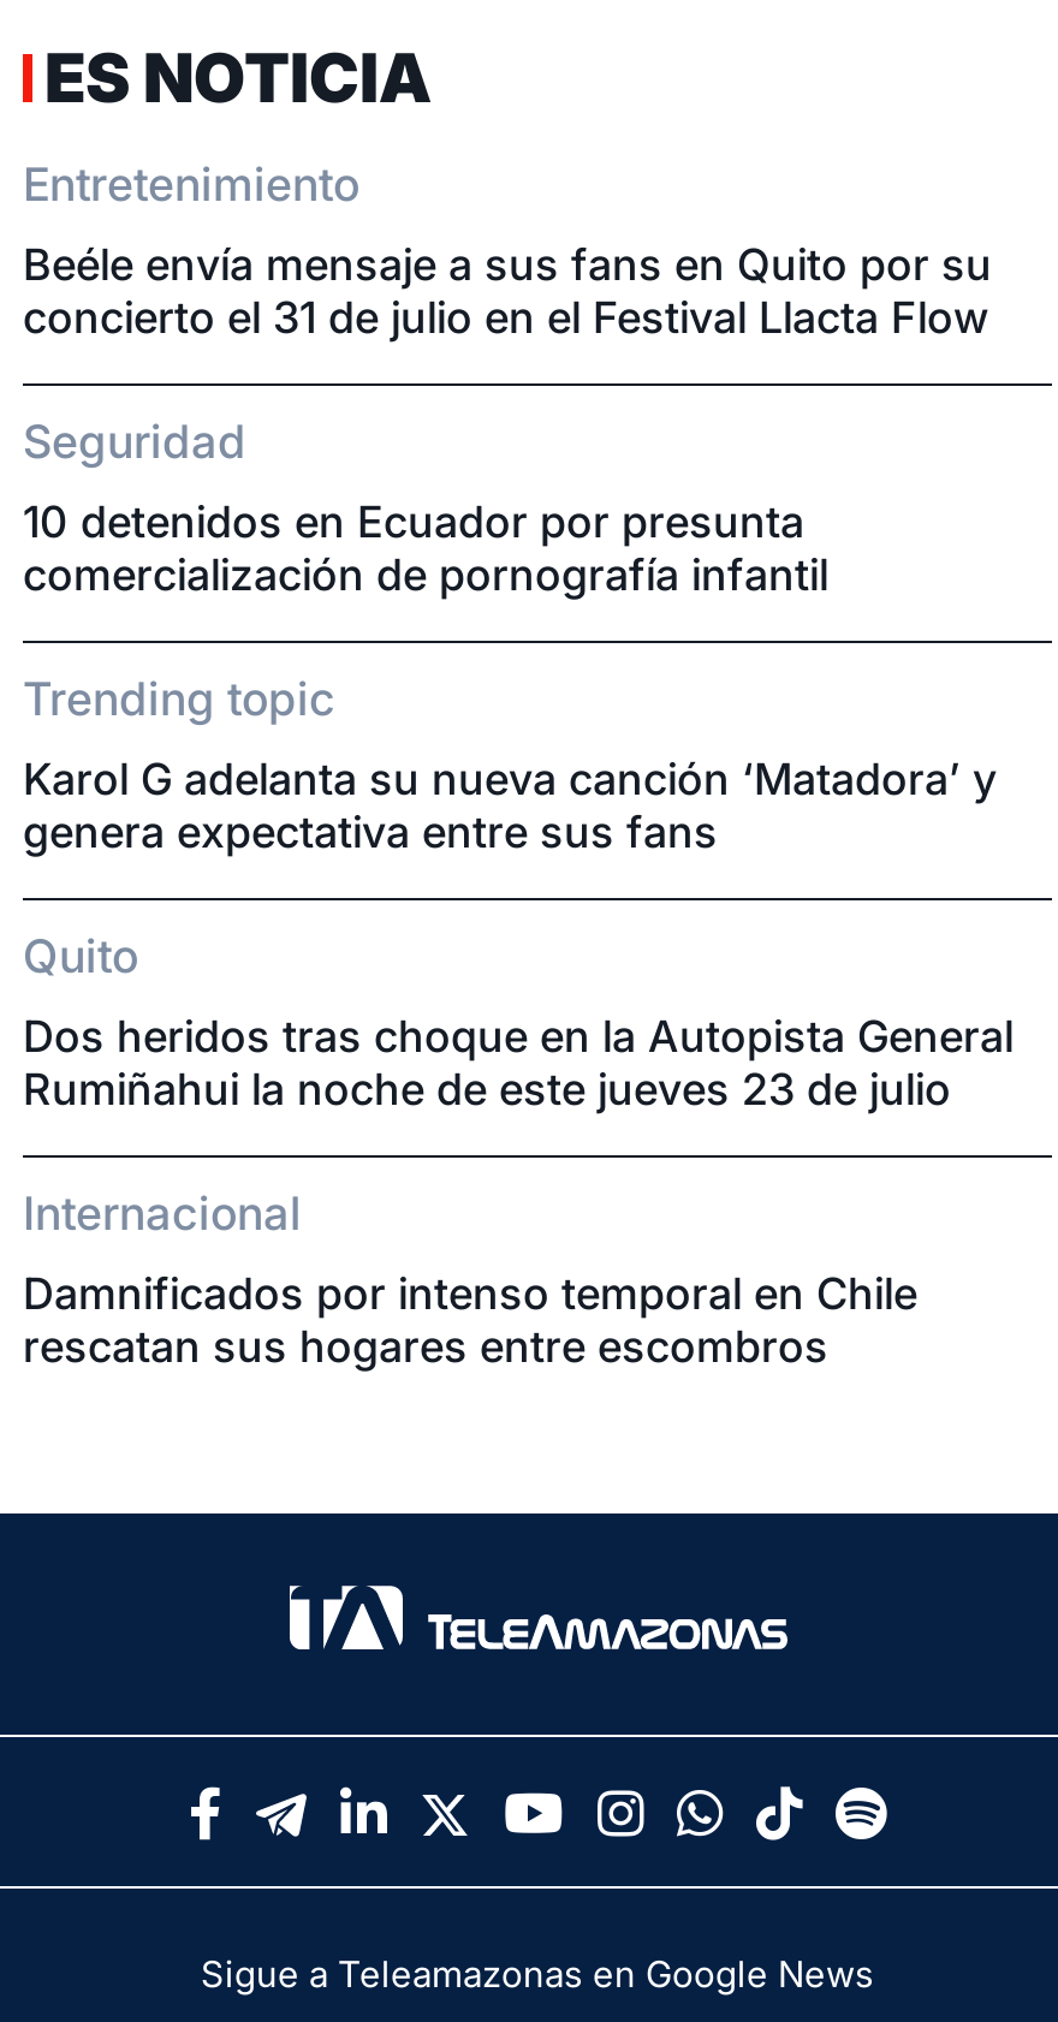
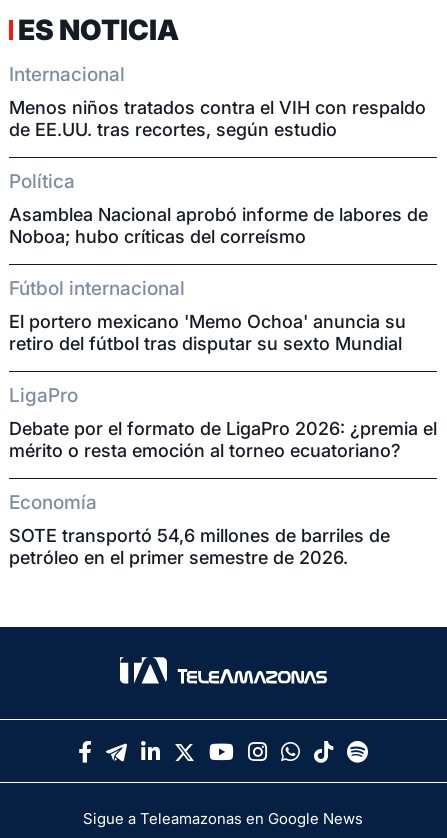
- Entretenimiento
- Beéle envía mensaje a sus fans en Quito por su
- concierto el 31 de julio en el Festival Llacta Flow
- Seguridad
- 10 detenidos en Ecuador por presunta
- comercialización de pornografía infantil
- Trending topic
- Karol G adelanta su nueva canción ‘Matadora’ y
- genera expectativa entre sus fans
- Quito
- Dos heridos tras choque en la Autopista General
- Rumiñahui la noche de este jueves 23 de julio

moved up: Internacional

- Damnificados por intenso temporal en Chile
- rescatan sus hogares entre escombros
+ Menos niños tratados contra el VIH con respaldo
+ de EE.UU. tras recortes, según estudio
+ Política
+ Asamblea Nacional aprobó informe de labores de
+ Noboa; hubo críticas del correísmo
+ Fútbol internacional
+ El portero mexicano 'Memo Ochoa' anuncia su
+ retiro del fútbol tras disputar su sexto Mundial
+ LigaPro
+ Debate por el formato de LigaPro 2026: ¿premia el
+ mérito o resta emoción al torneo ecuatoriano?
+ Economía
+ SOTE transportó 54,6 millones de barriles de
+ petróleo en el primer semestre de 2026.
